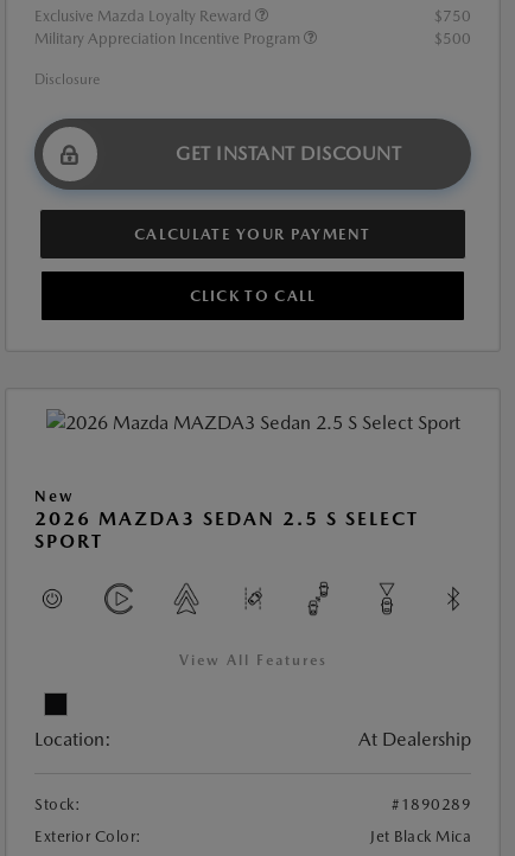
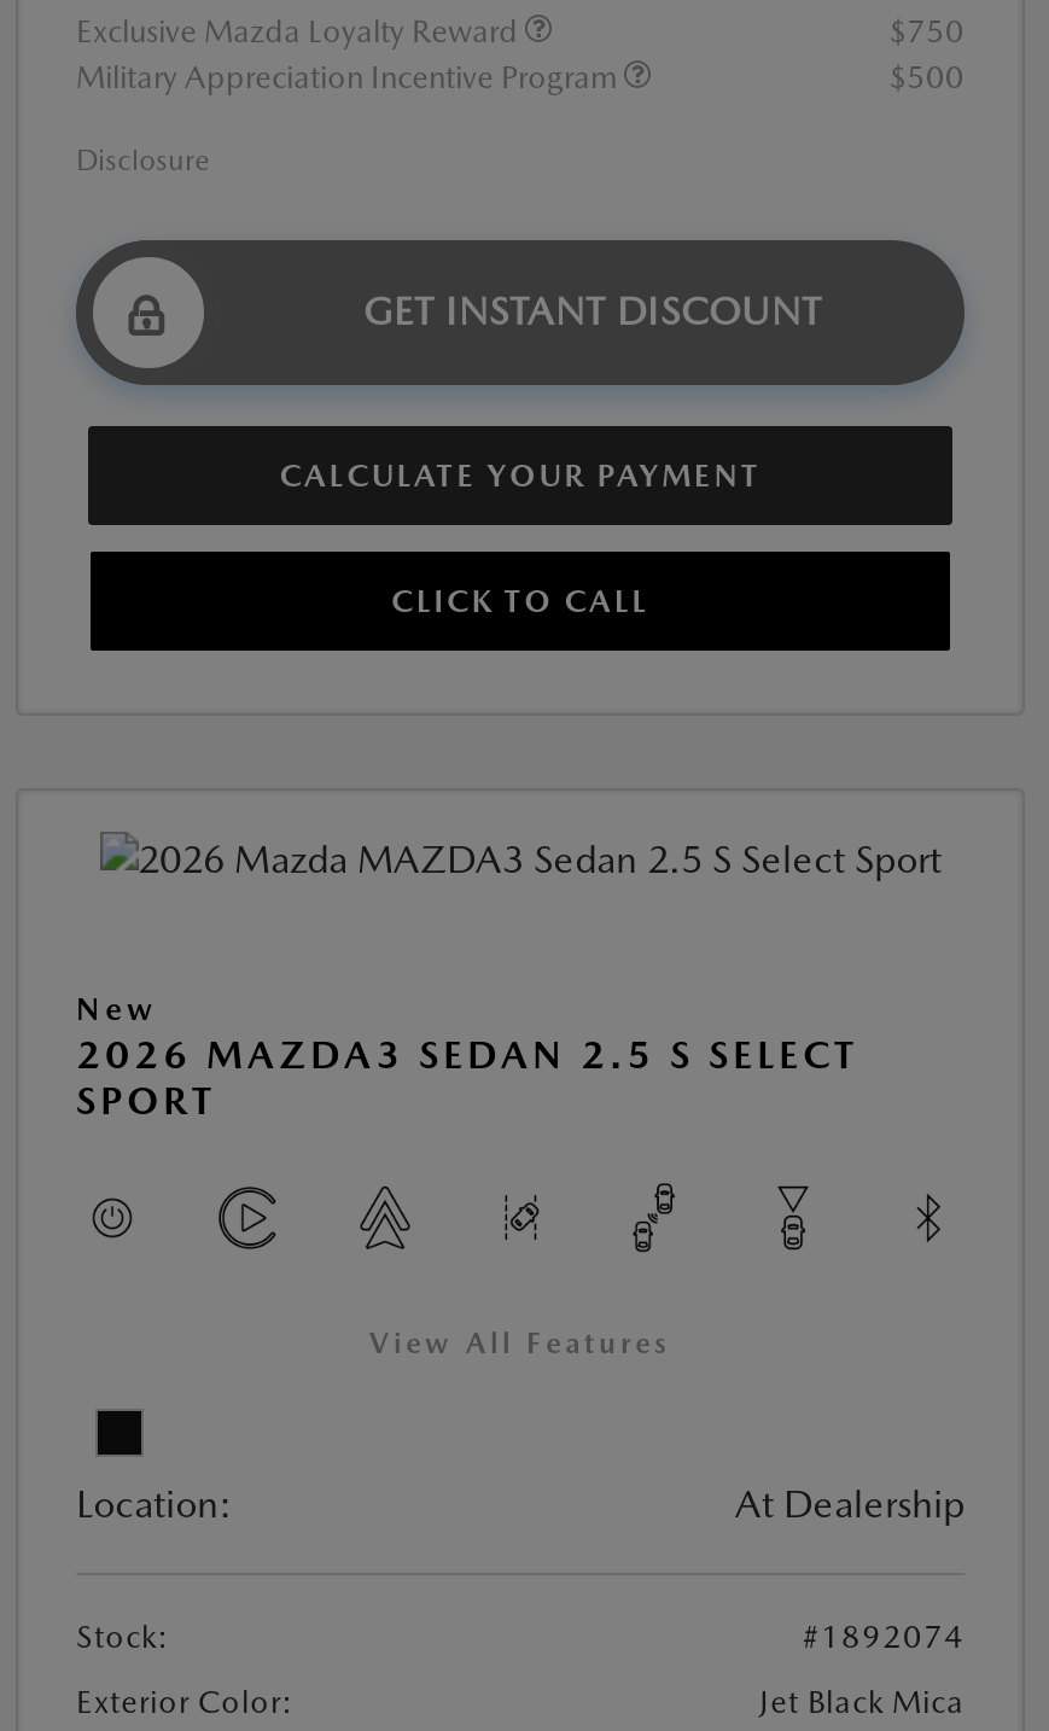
- #1890289
+ #1892074
